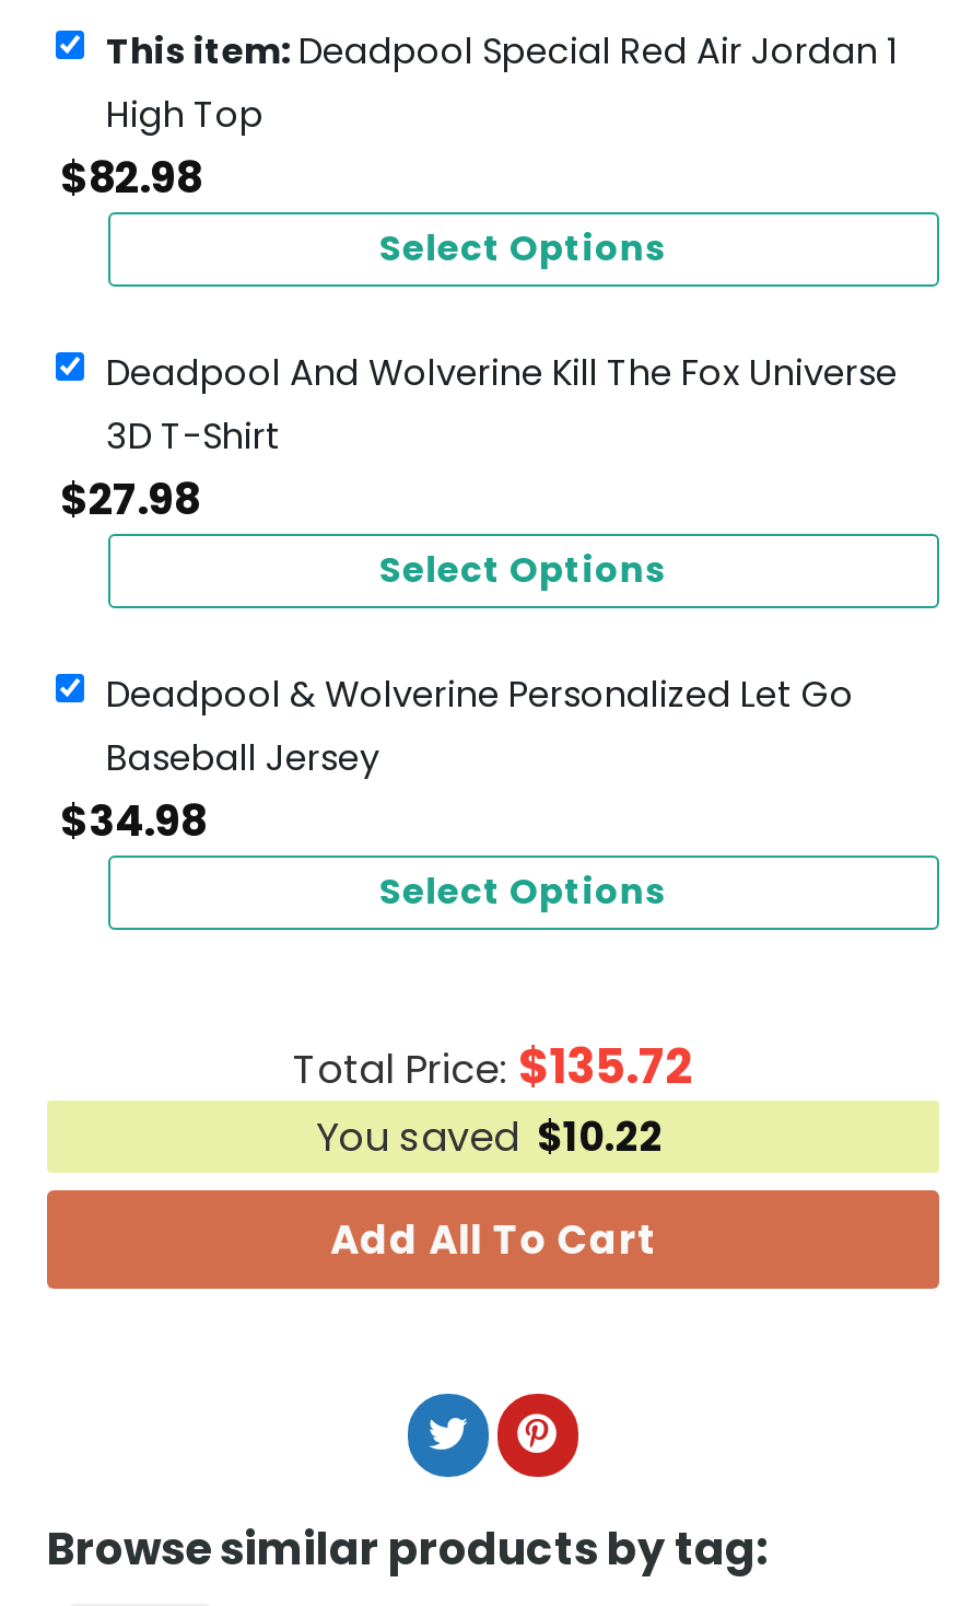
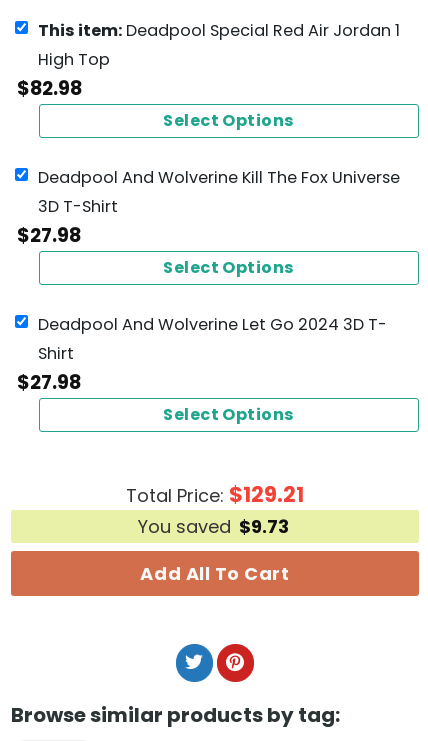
- Deadpool & Wolverine Personalized Let Go
- Baseball Jersey
- $34.98
+ Deadpool And Wolverine Let Go 2024 3D T-
+ Shirt
+ $27.98

- Total Price: $135.72
+ Total Price: $129.21

- You saved $10.22
+ You saved $9.73
